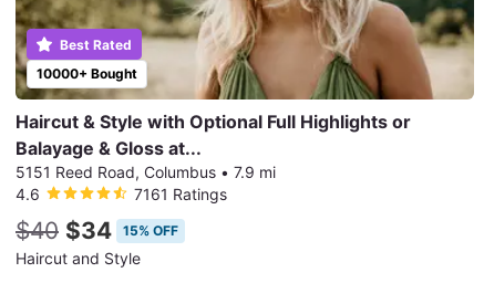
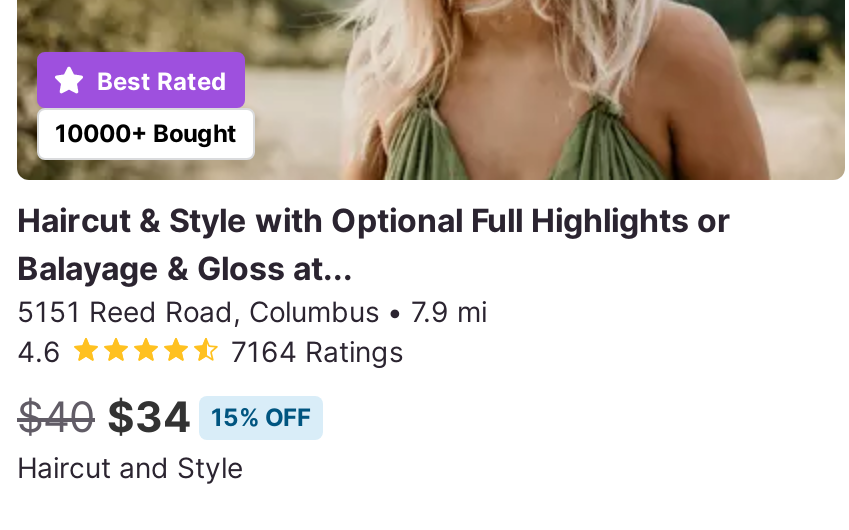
- 7161 Ratings
+ 7164 Ratings
